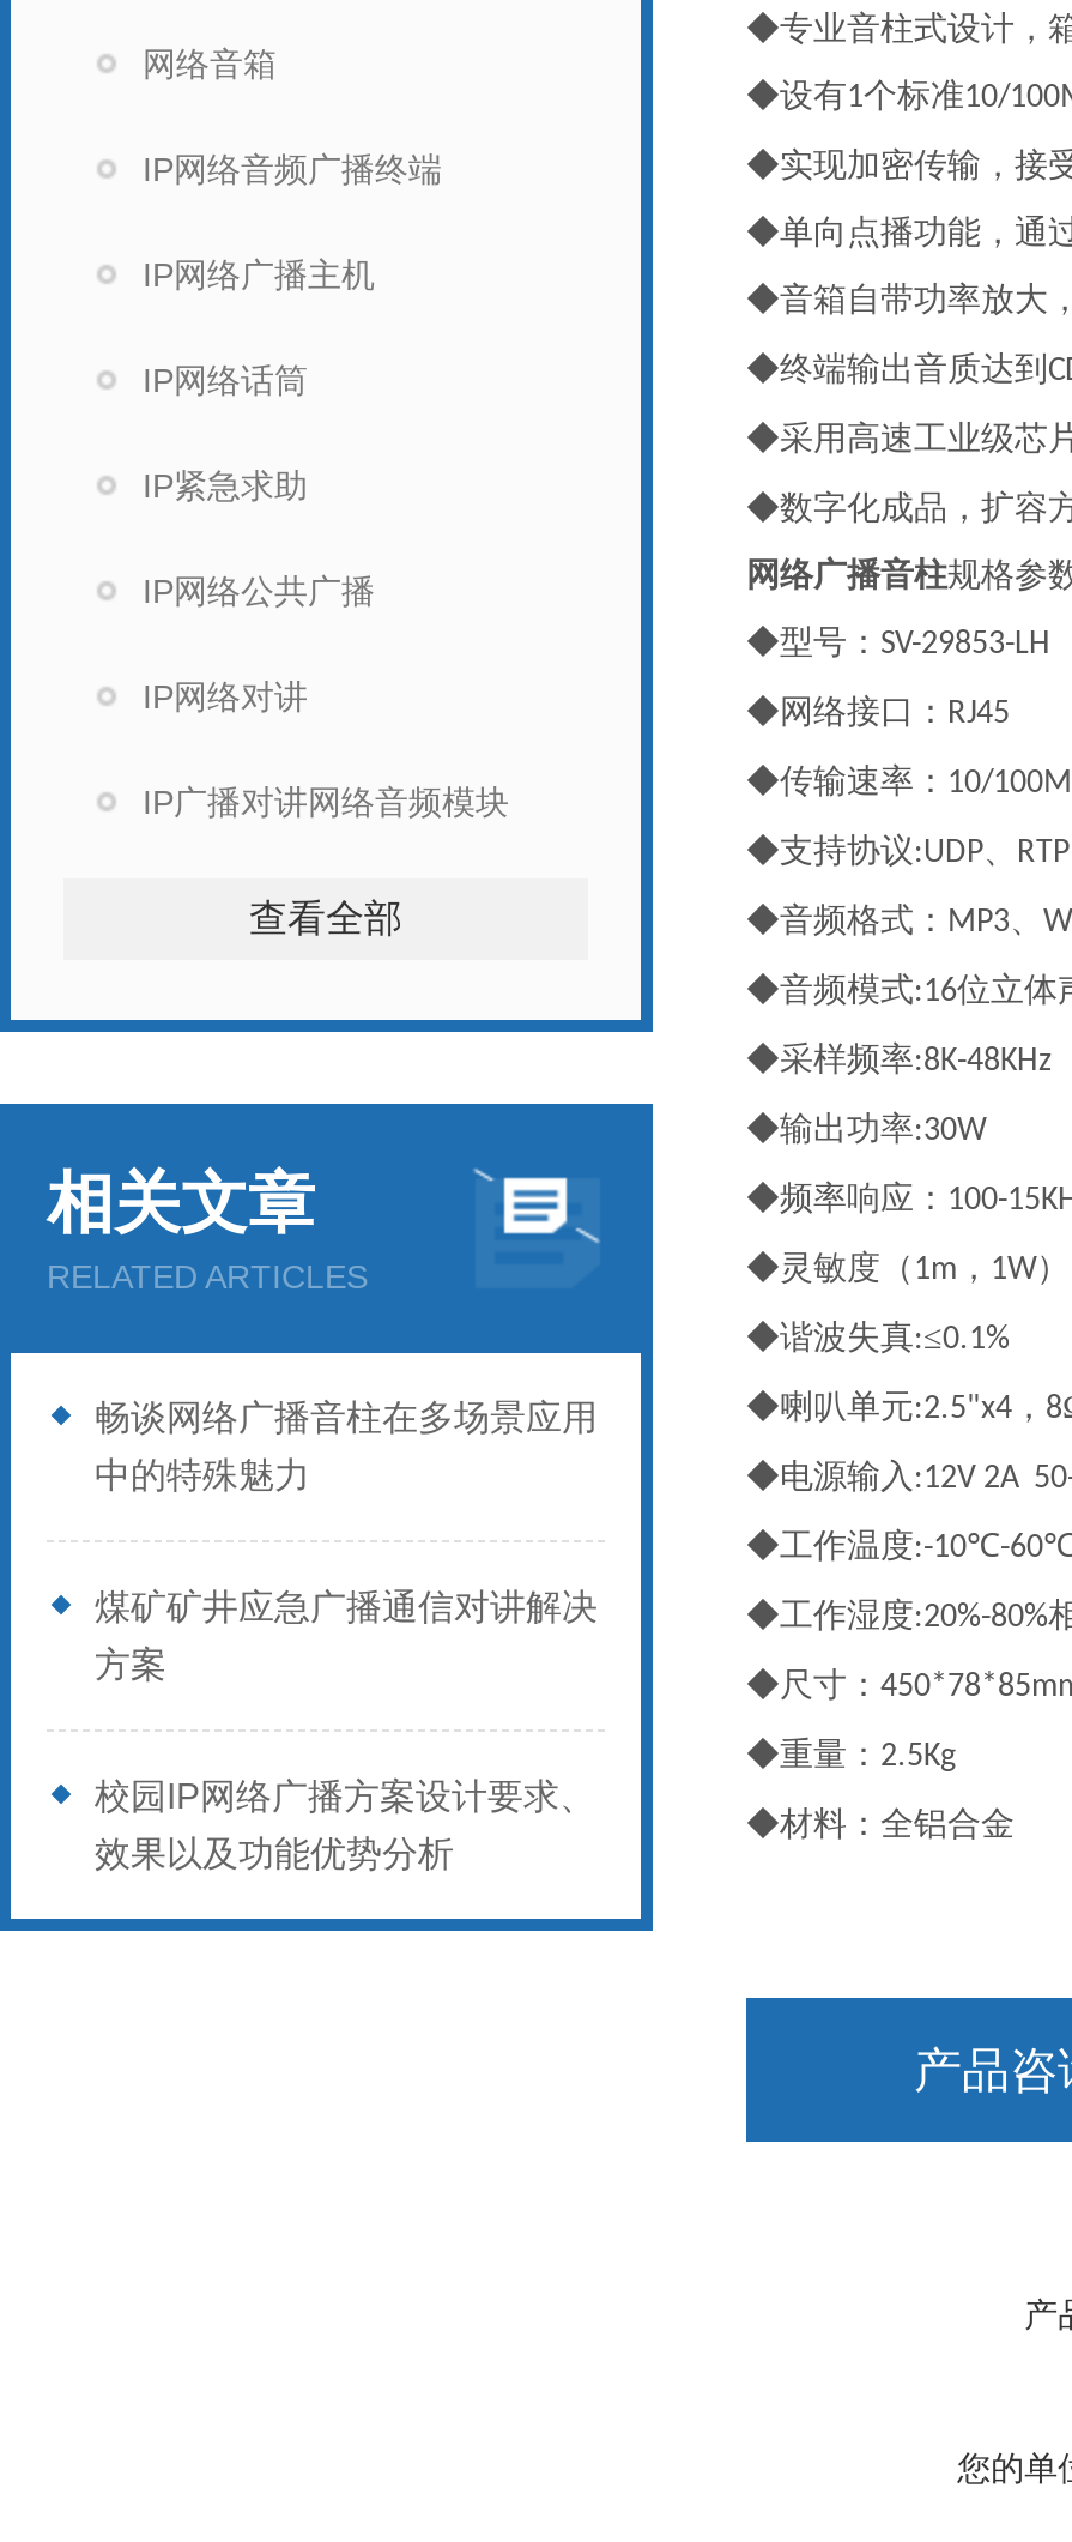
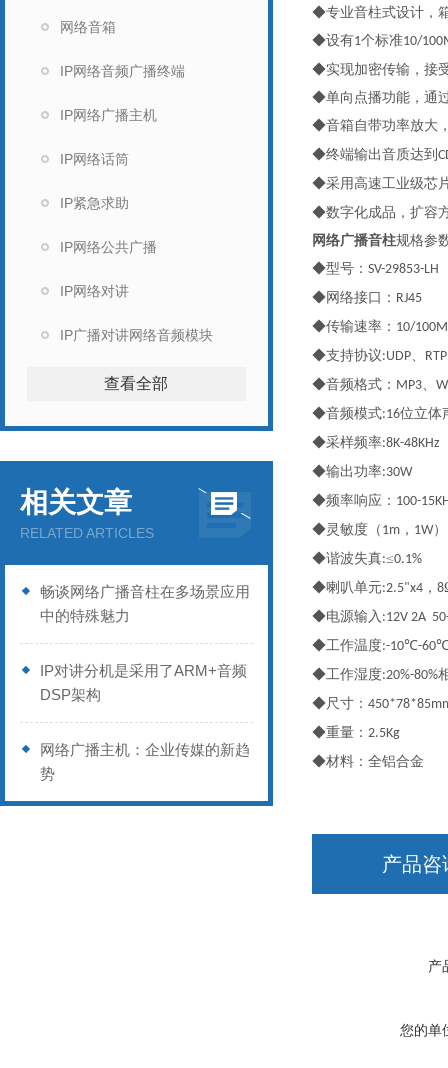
- 煤矿矿井应急广播通信对讲解决
- 方案
+ IP对讲分机是采用了ARM+音频
+ DSP架构

- 校园IP网络广播方案设计要求、
- 效果以及功能优势分析
+ 网络广播主机：企业传媒的新趋
+ 势
